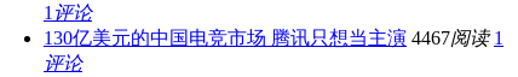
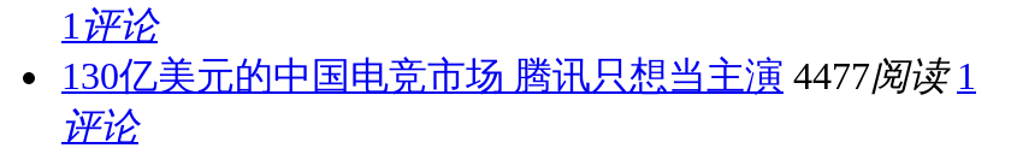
- 130亿美元的中国电竞市场 腾讯只想当主演 4467阅读 1
+ 130亿美元的中国电竞市场 腾讯只想当主演 4477阅读 1
